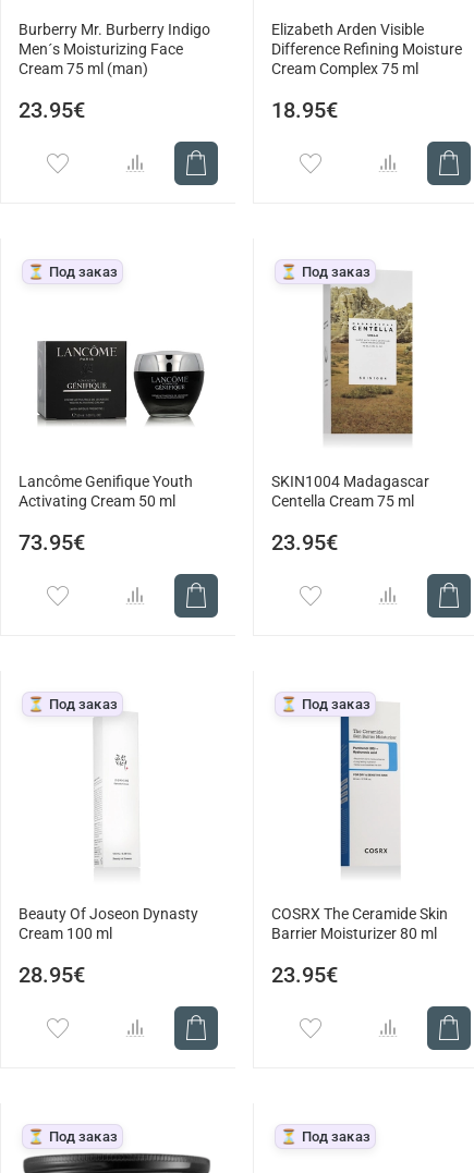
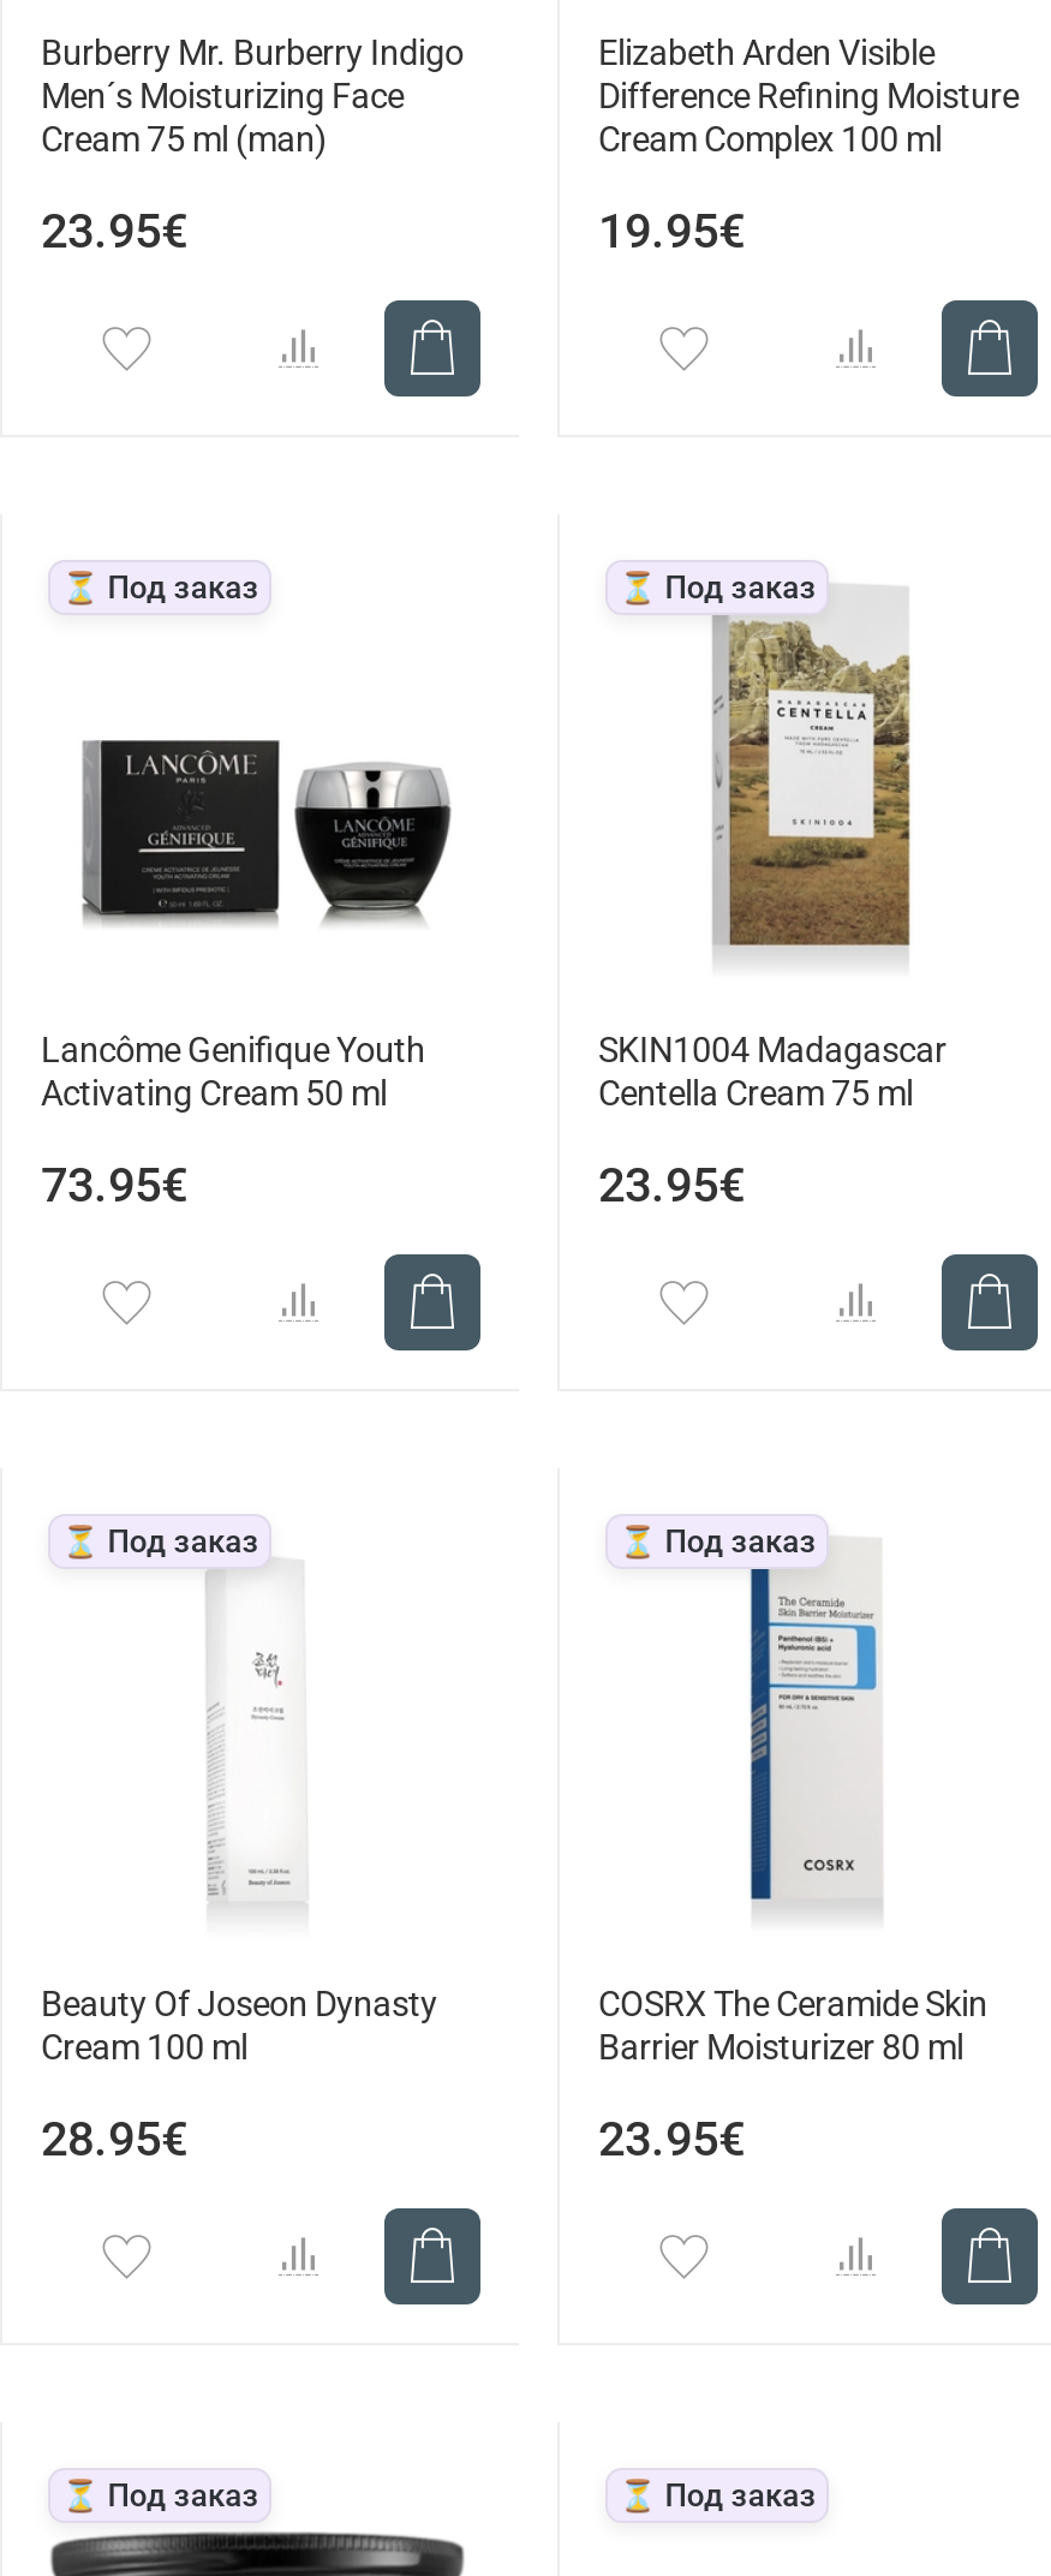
- Cream Complex 75 ml
+ Cream Complex 100 ml

- 18.95€
+ 19.95€
